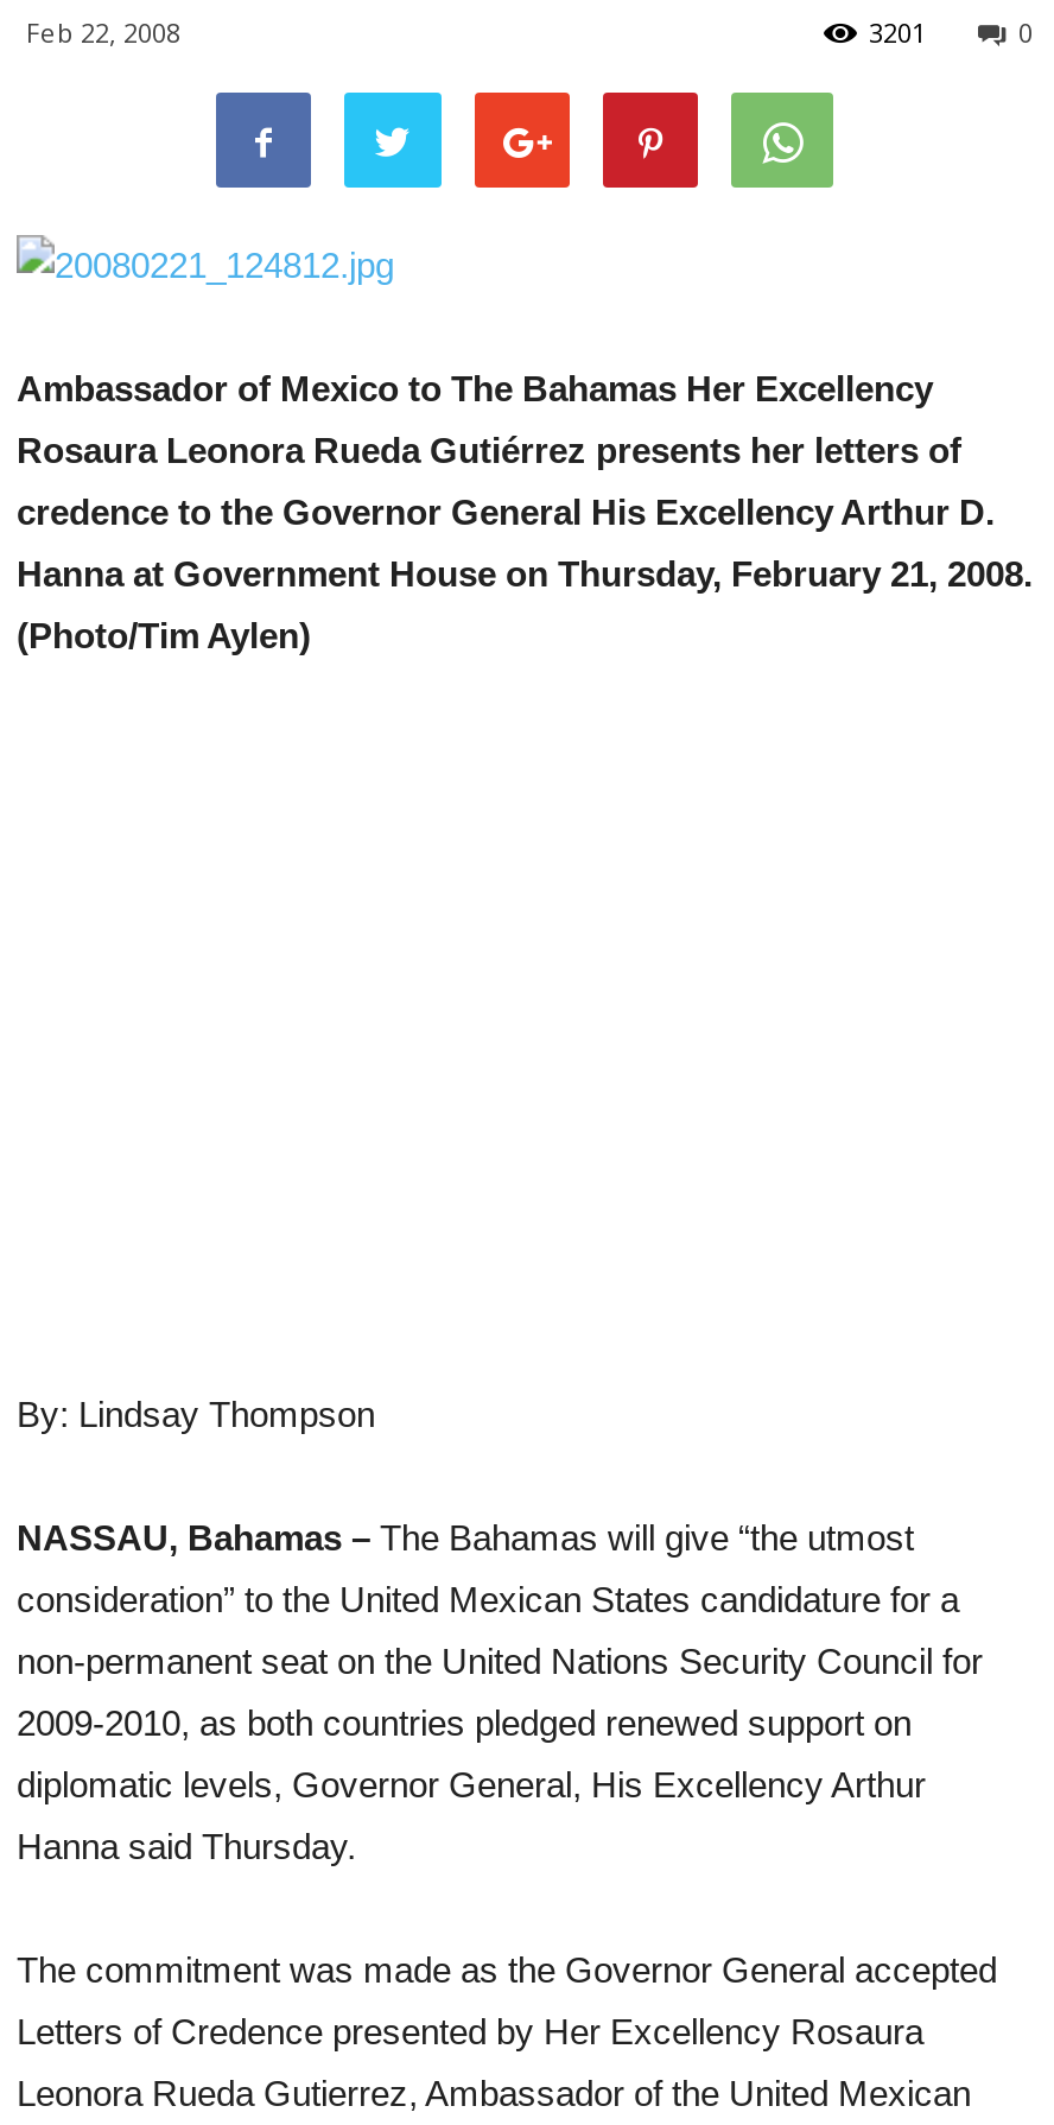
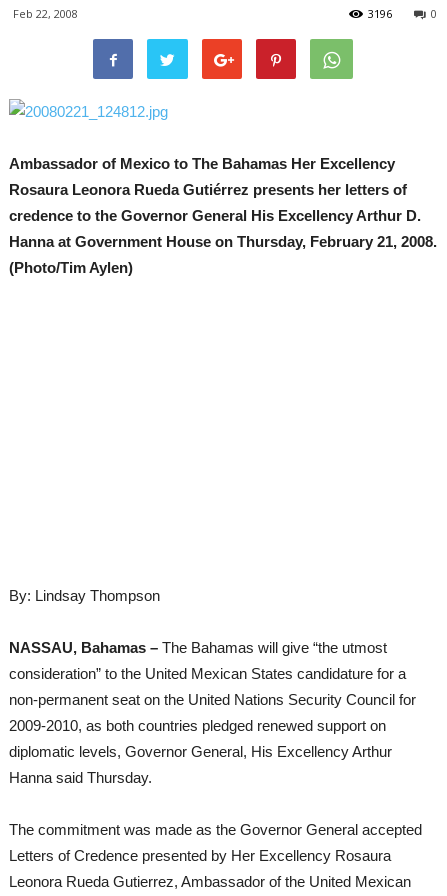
- 3201
+ 3196
